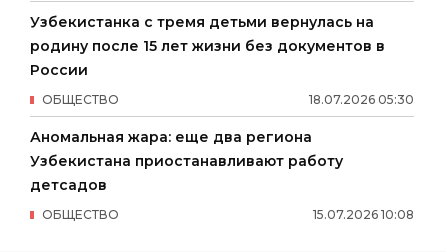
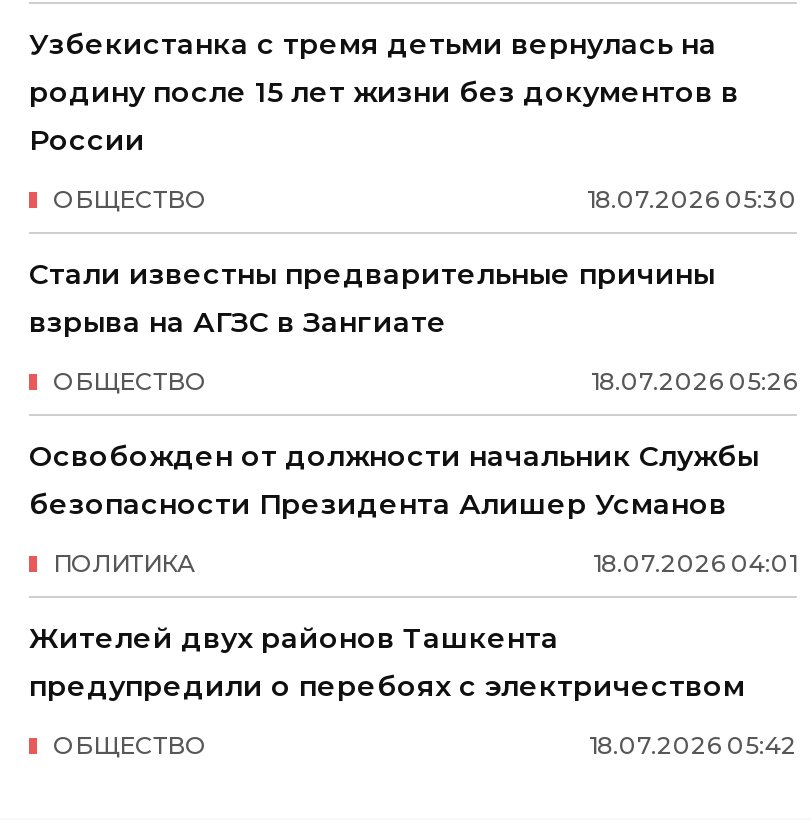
- Аномальная жара: еще два региона
- Узбекистана приостанавливают работу
- детсадов
- 15.07.2026 10:08
+ Стали известны предварительные причины
+ взрыва на АГЗС в Зангиате
+ 18.07.2026 05:26
+ ОБЩЕСТВО
+ Освобожден от должности начальник Службы
+ безопасности Президента Алишер Усманов
+ 18.07.2026 04:01
+ ПОЛИТИКА
+ Жителей двух районов Ташкента
+ предупредили о перебоях с электричеством
+ 18.07.2026 05:42
